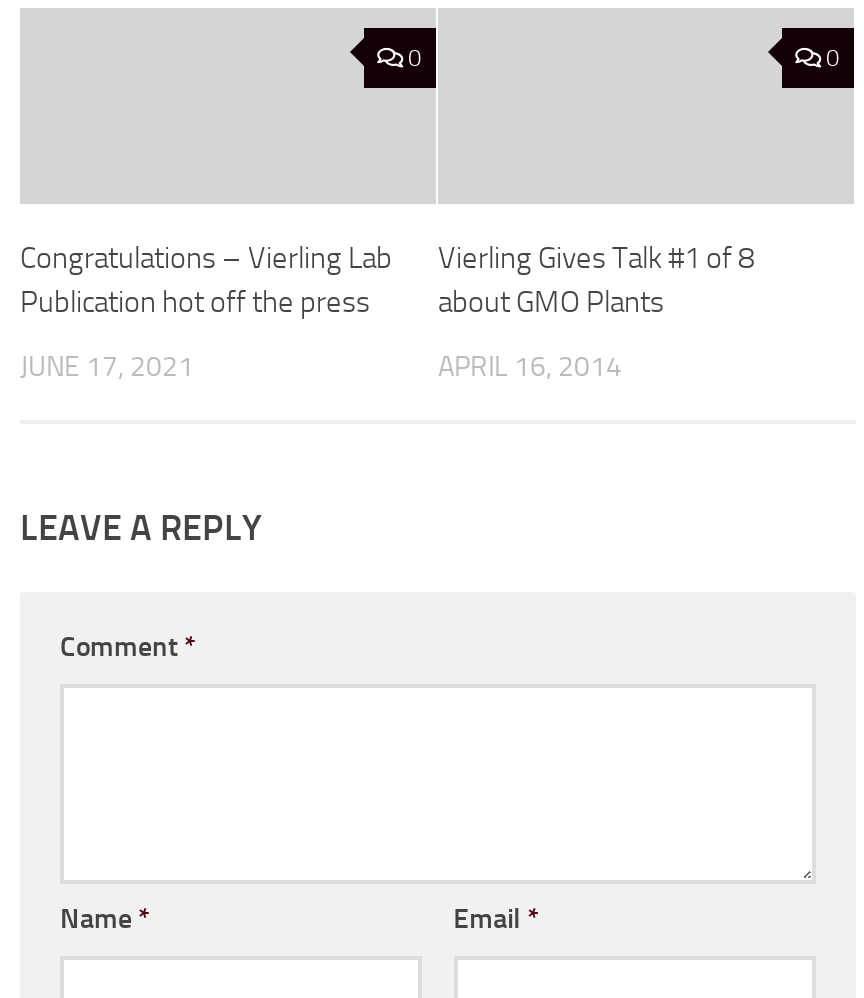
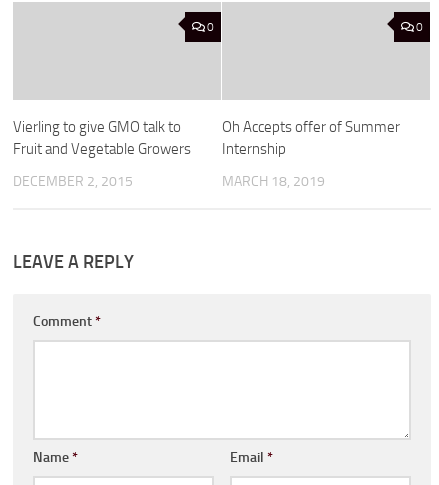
- Congratulations – Vierling Lab
- Publication hot off the press
+ Vierling to give GMO talk to
+ Fruit and Vegetable Growers

- Vierling Gives Talk #1 of 8
- about GMO Plants
+ Oh Accepts offer of Summer
+ Internship

- JUNE 17, 2021
+ DECEMBER 2, 2015

- APRIL 16, 2014
+ MARCH 18, 2019
